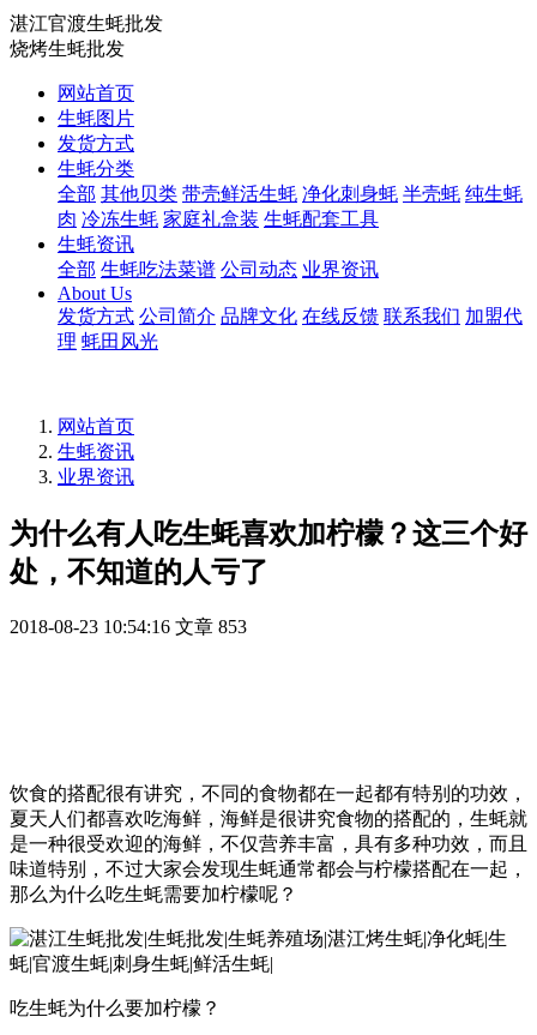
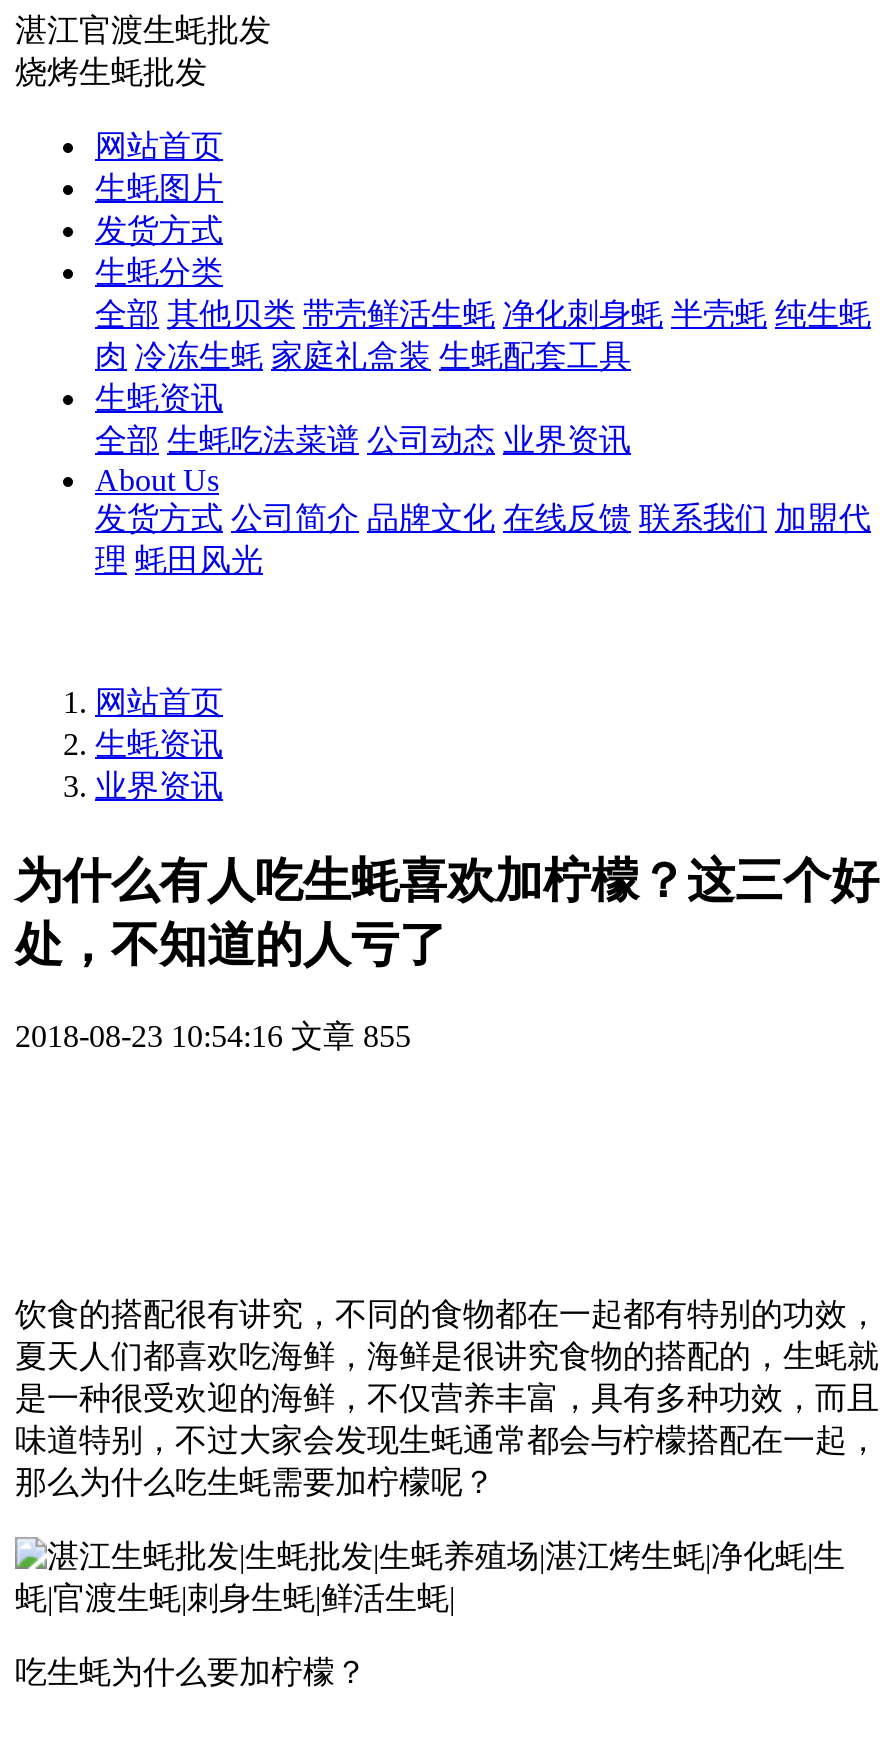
- 2018-08-23 10:54:16 文章 853
+ 2018-08-23 10:54:16 文章 855
